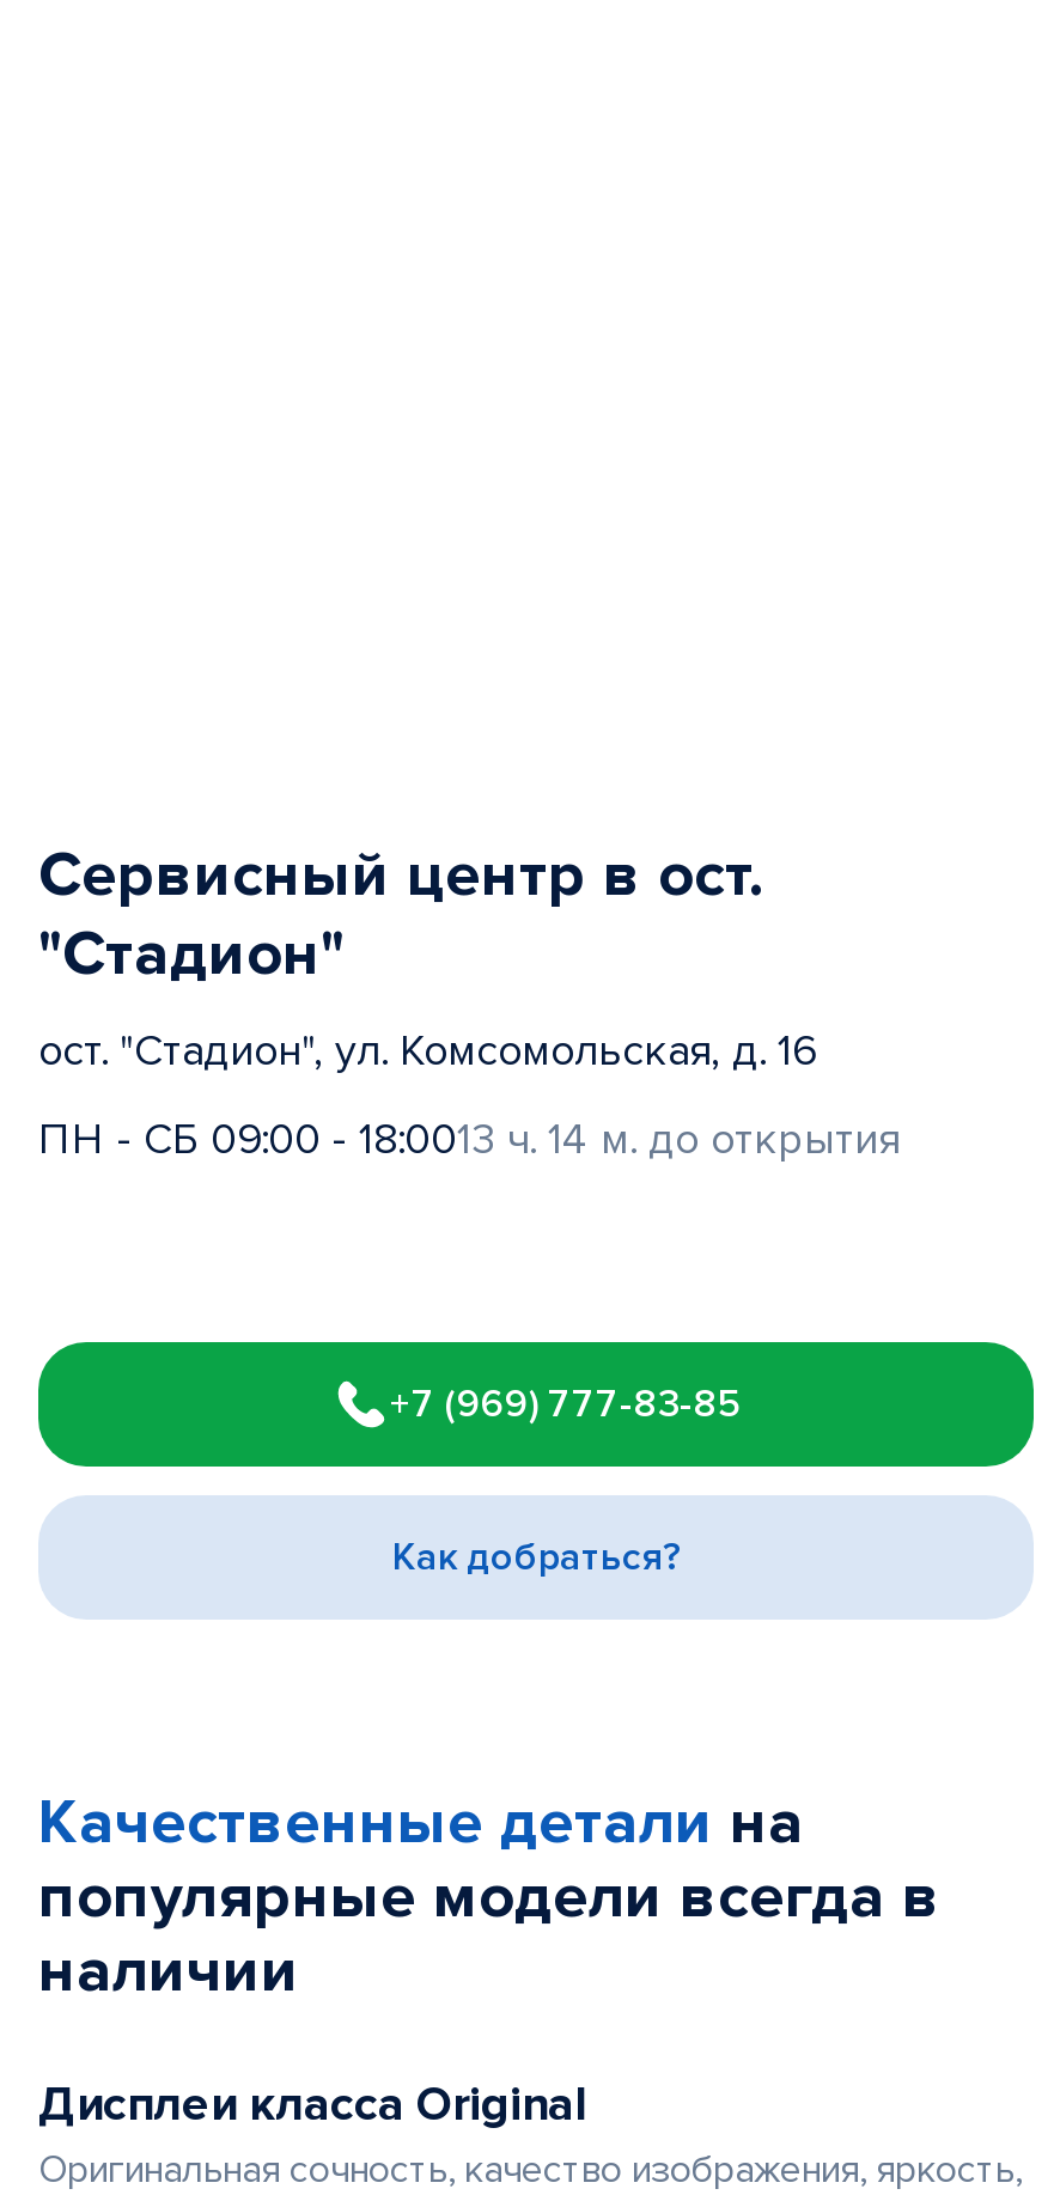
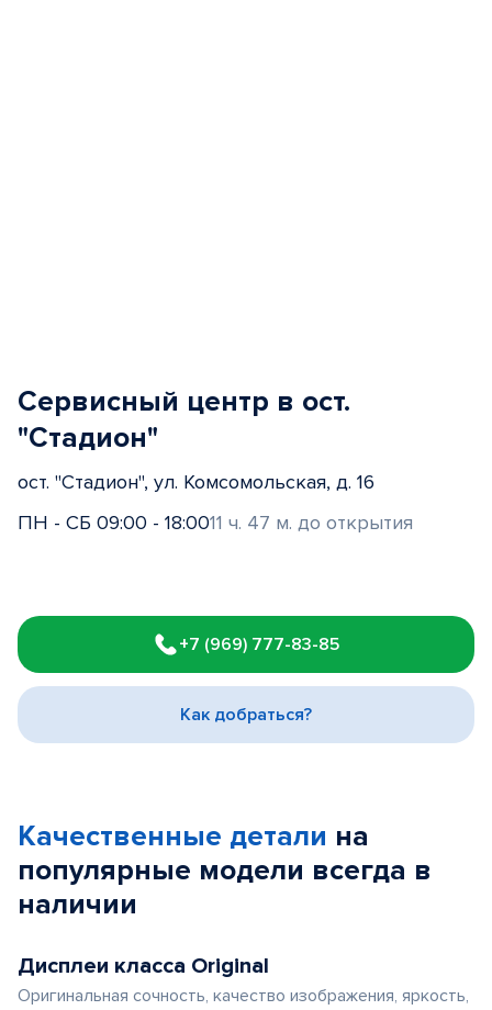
- ПН - СБ 09:00 - 18:0013 ч. 14 м. до открытия
+ ПН - СБ 09:00 - 18:0011 ч. 47 м. до открытия
